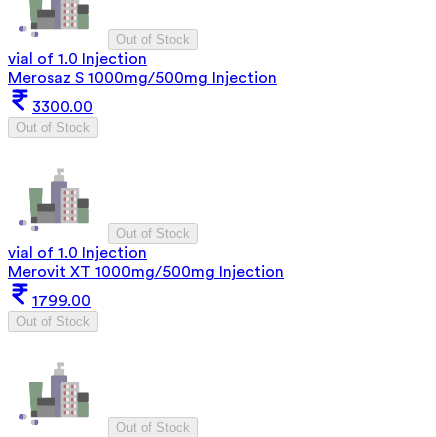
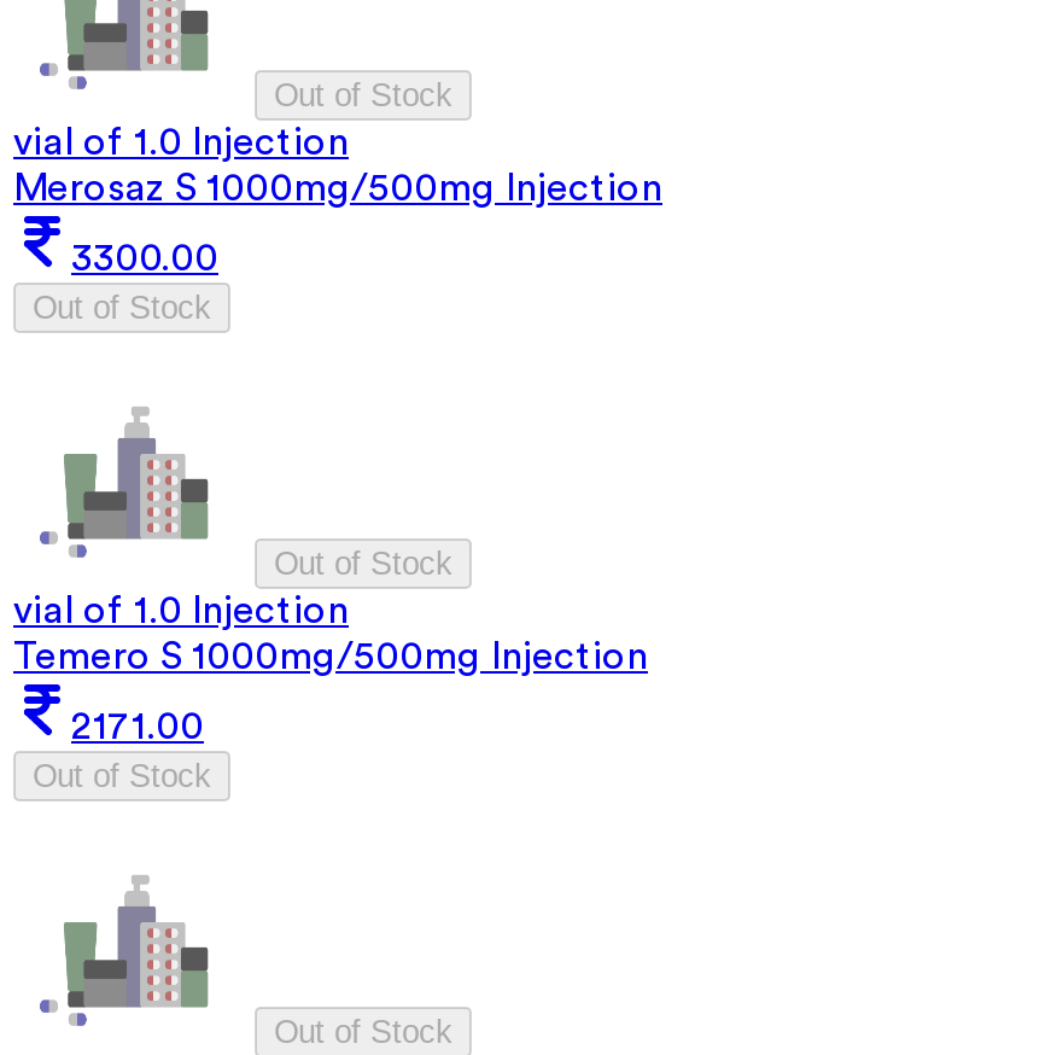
- Merovit XT 1000mg/500mg Injection
+ Temero S 1000mg/500mg Injection

- 1799.00
+ 2171.00
